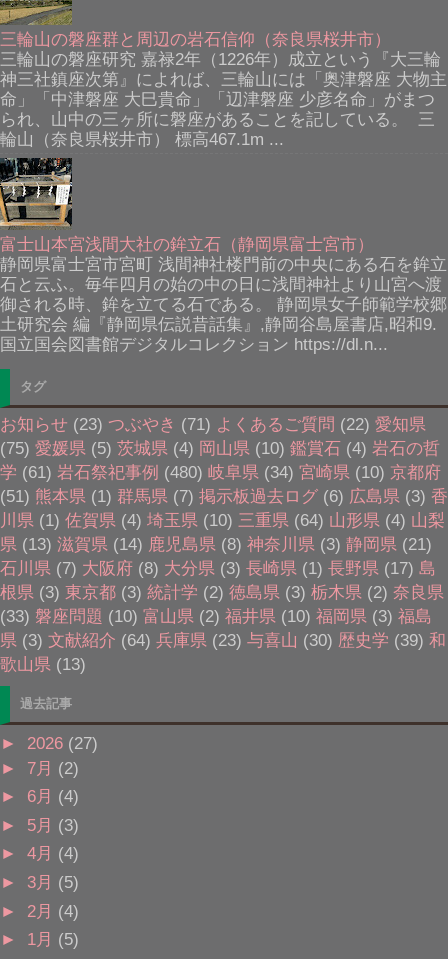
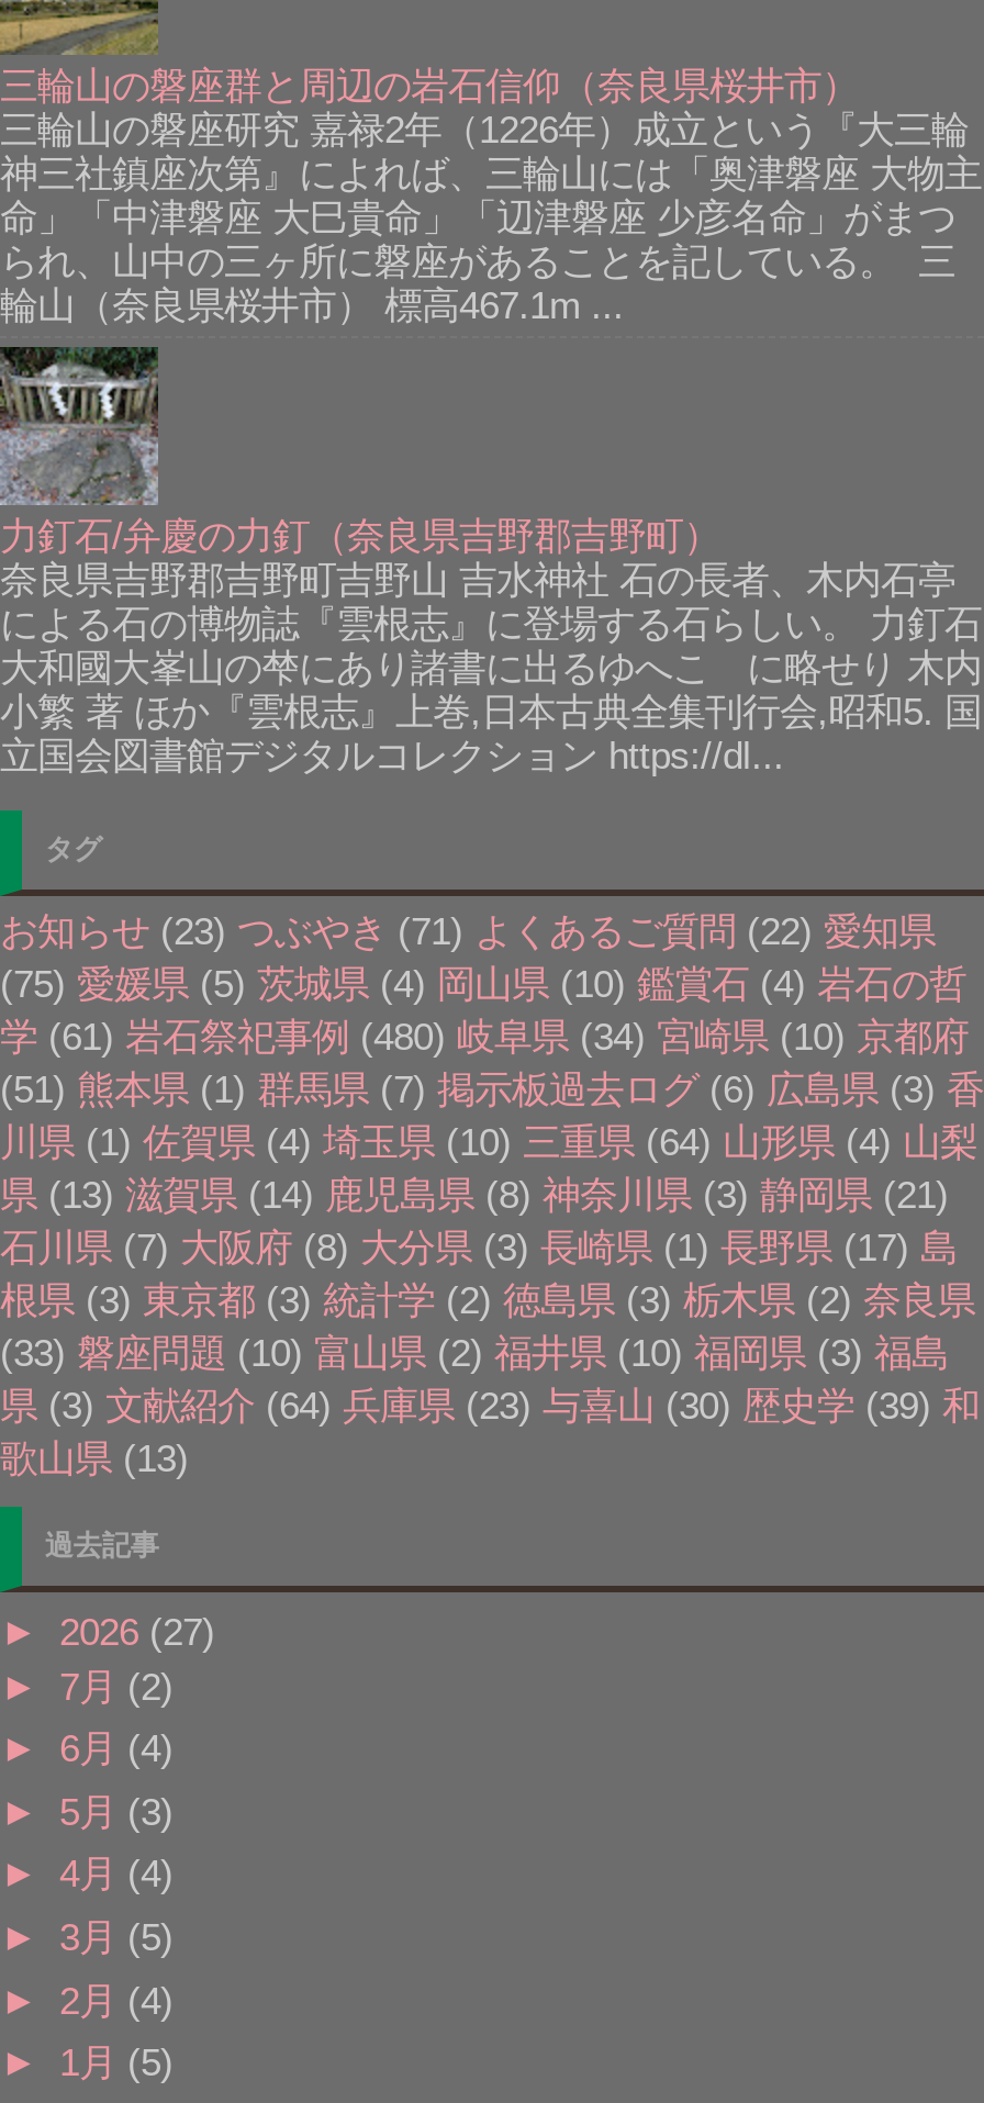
- [image]
- 富士山本宮浅間大社の鉾立石（静岡県富士宮市）
- 静岡県富士宮市宮町 浅間神社楼門前の中央にある石を鉾立
- 石と云ふ。毎年四月の始の中の日に浅間神社より山宮へ渡
- 御される時、鉾を立てる石である。 静岡県女子師範学校郷
- 土研究会 編『静岡県伝説昔話集』,静岡谷島屋書店,昭和9.
- 国立国会図書館デジタルコレクション https://dl.n...
+ [image]
+ 力釘石/弁慶の力釘（奈良県吉野郡吉野町）
+ 奈良県吉野郡吉野町吉野山 吉水神社 石の長者、木内石亭
+ による石の博物誌『雲根志』に登場する石らしい。 力釘石
+ 大和國大峯山の梺にあり諸書に出るゆへこゝに略せり 木内
+ 小繁 著 ほか『雲根志』上巻,日本古典全集刊行会,昭和5. 国
+ 立国会図書館デジタルコレクション https://dl...
